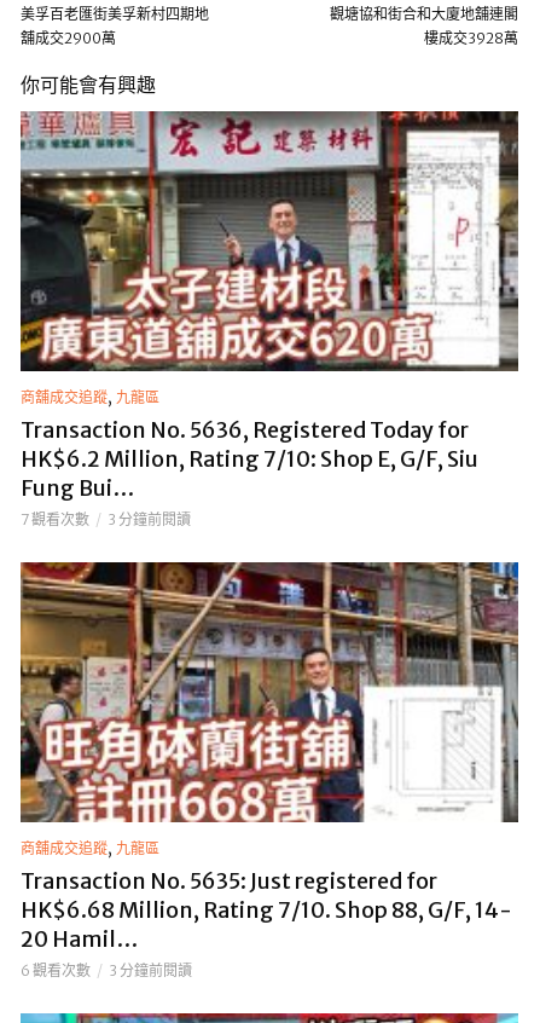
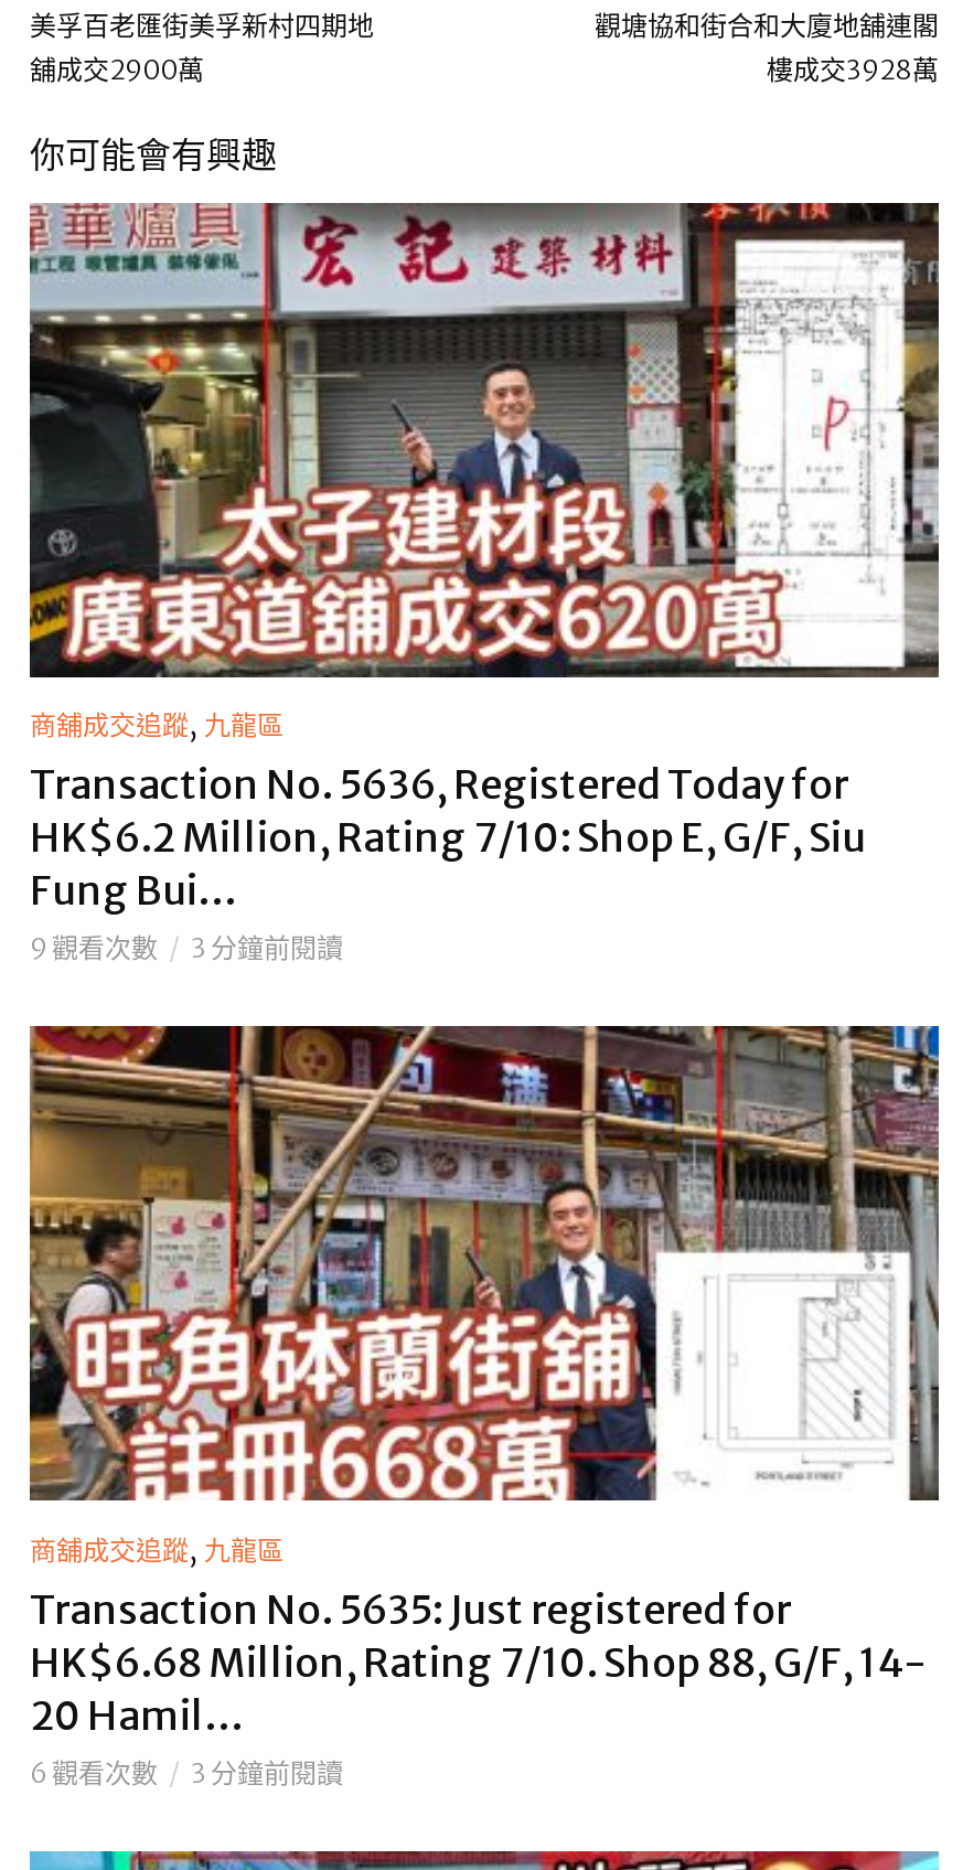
- 7 觀看次數 3 分鐘前閱讀
+ 9 觀看次數 3 分鐘前閱讀
